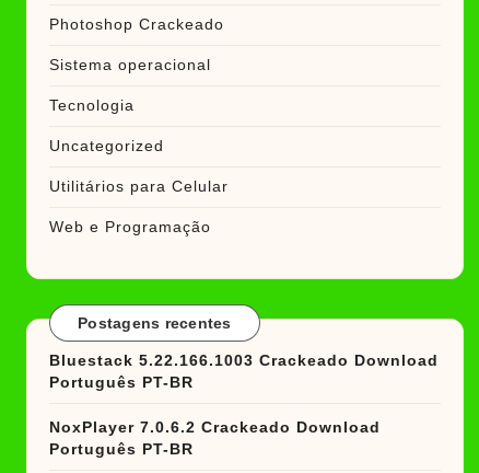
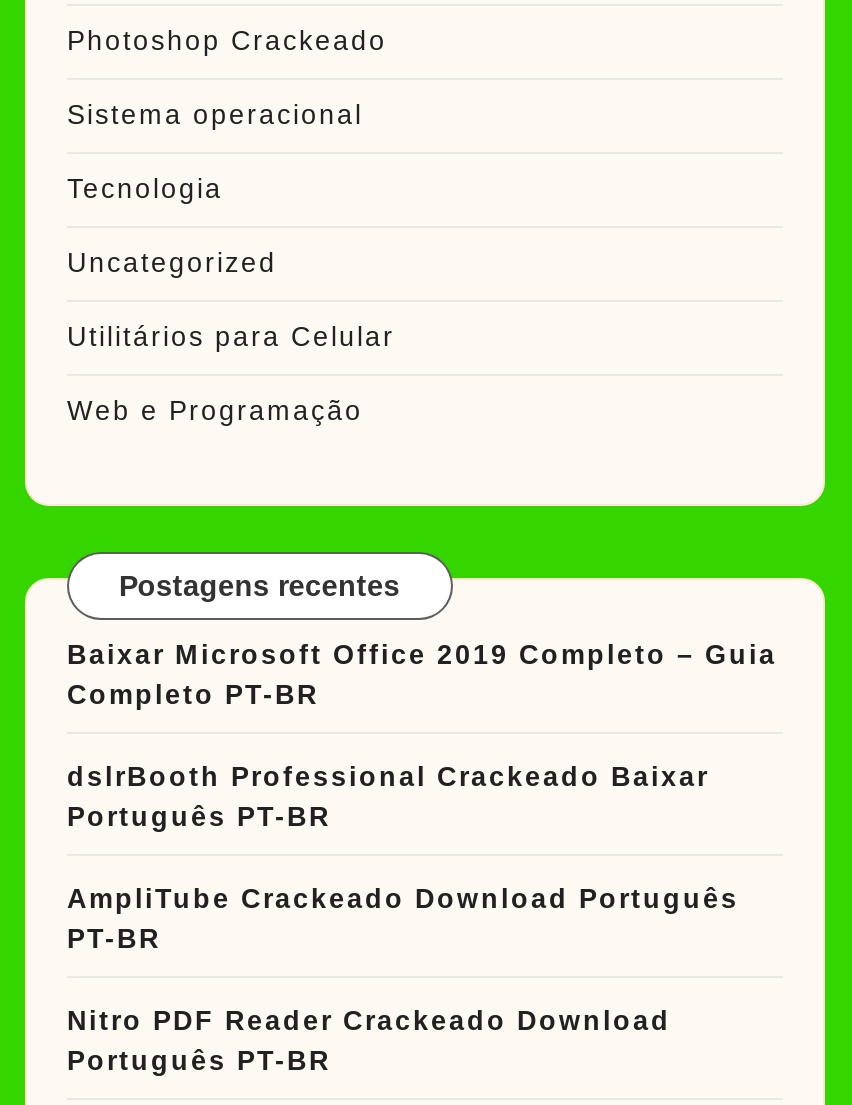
- Bluestack 5.22.166.1003 Crackeado Download
+ Baixar Microsoft Office 2019 Completo – Guia
+ Completo PT-BR
+ dslrBooth Professional Crackeado Baixar

- NoxPlayer 7.0.6.2 Crackeado Download
+ AmpliTube Crackeado Download Português
+ PT-BR
+ Nitro PDF Reader Crackeado Download
